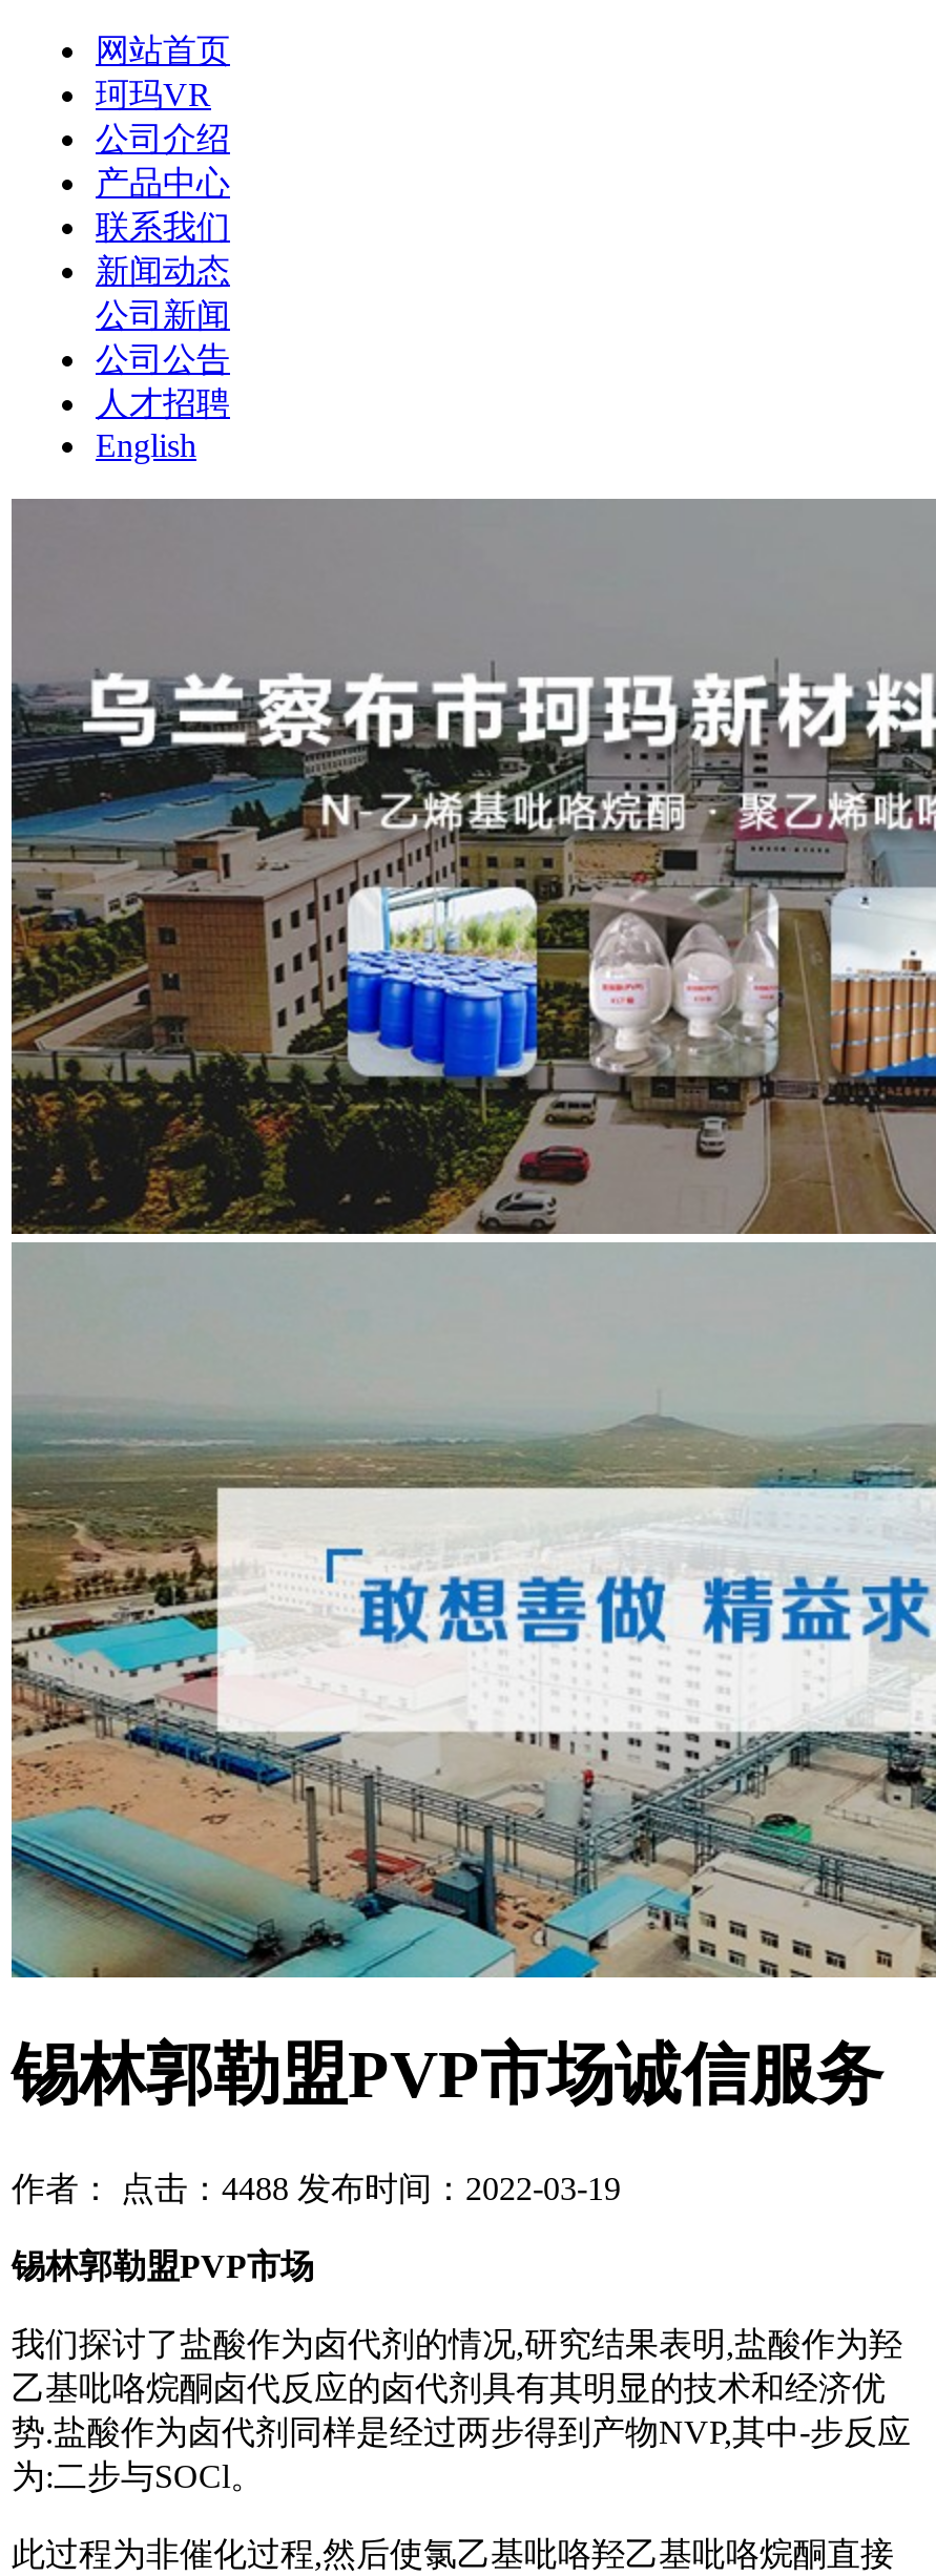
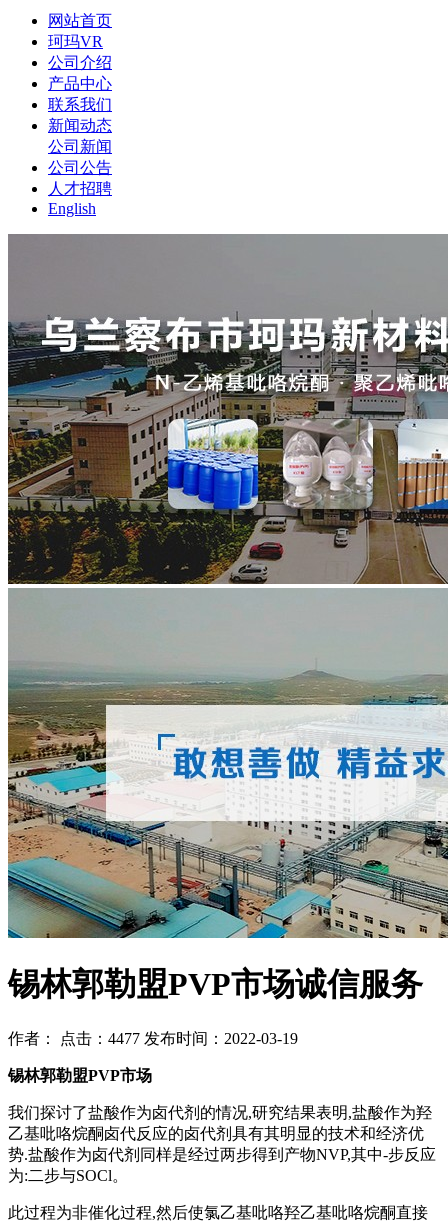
- 作者： 点击：4488 发布时间：2022-03-19
+ 作者： 点击：4477 发布时间：2022-03-19
